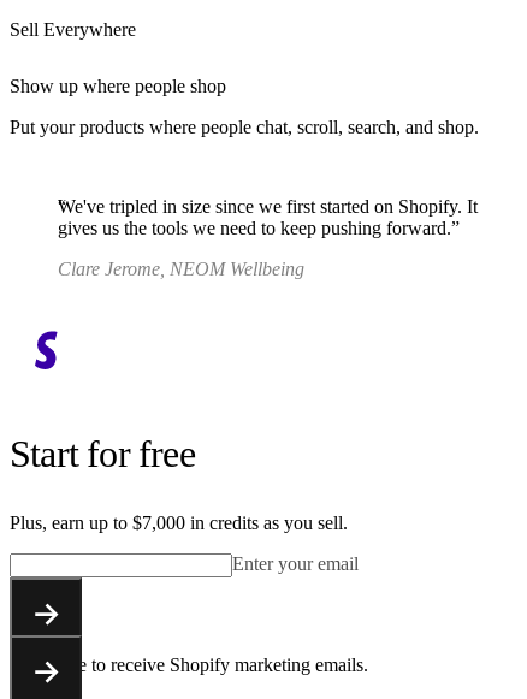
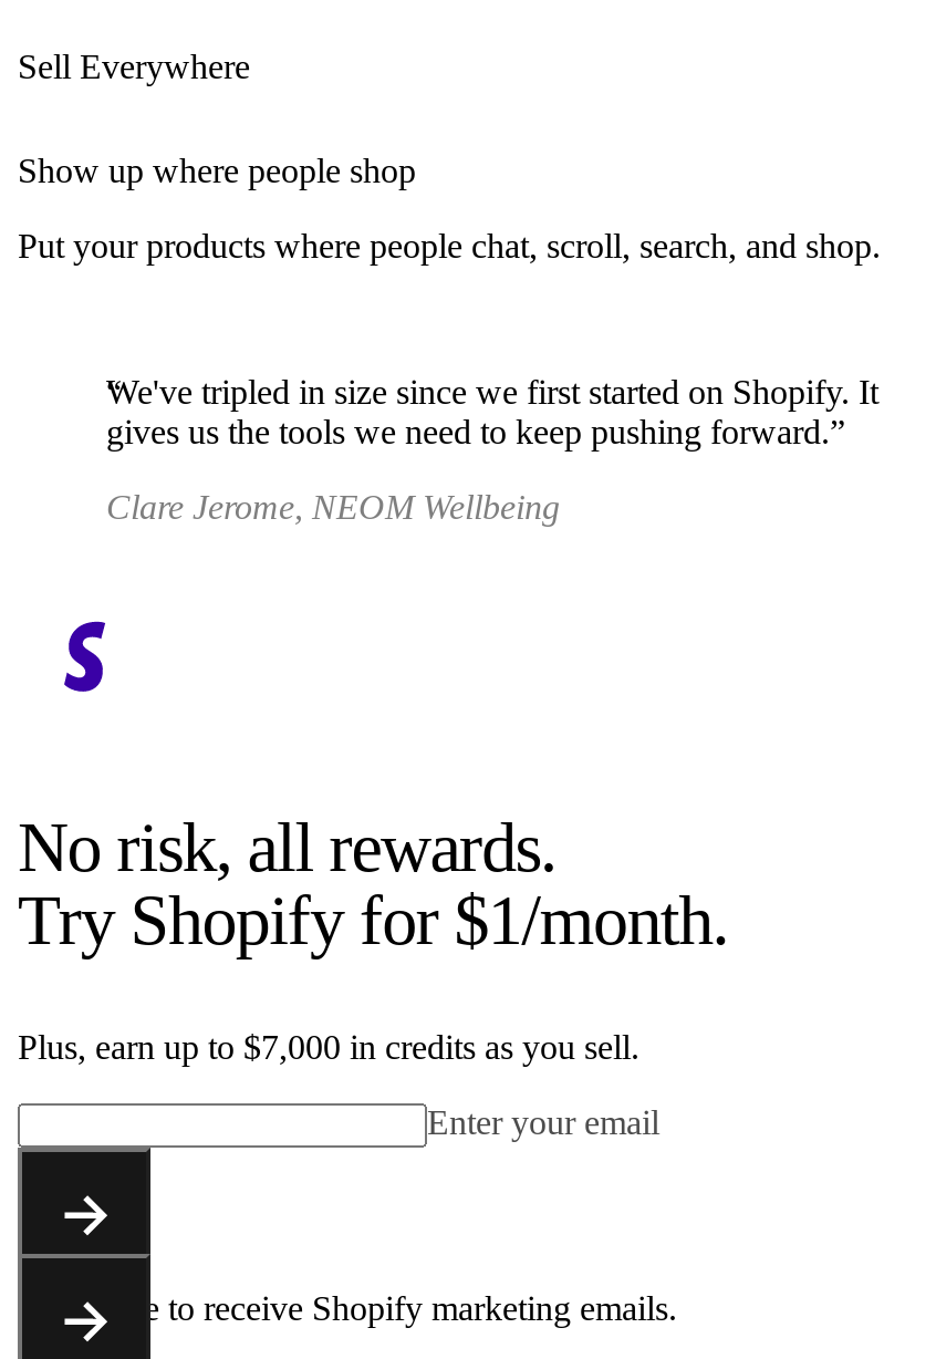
- Start for free
+ No risk, all rewards.
+ Try Shopify for $1/month.
